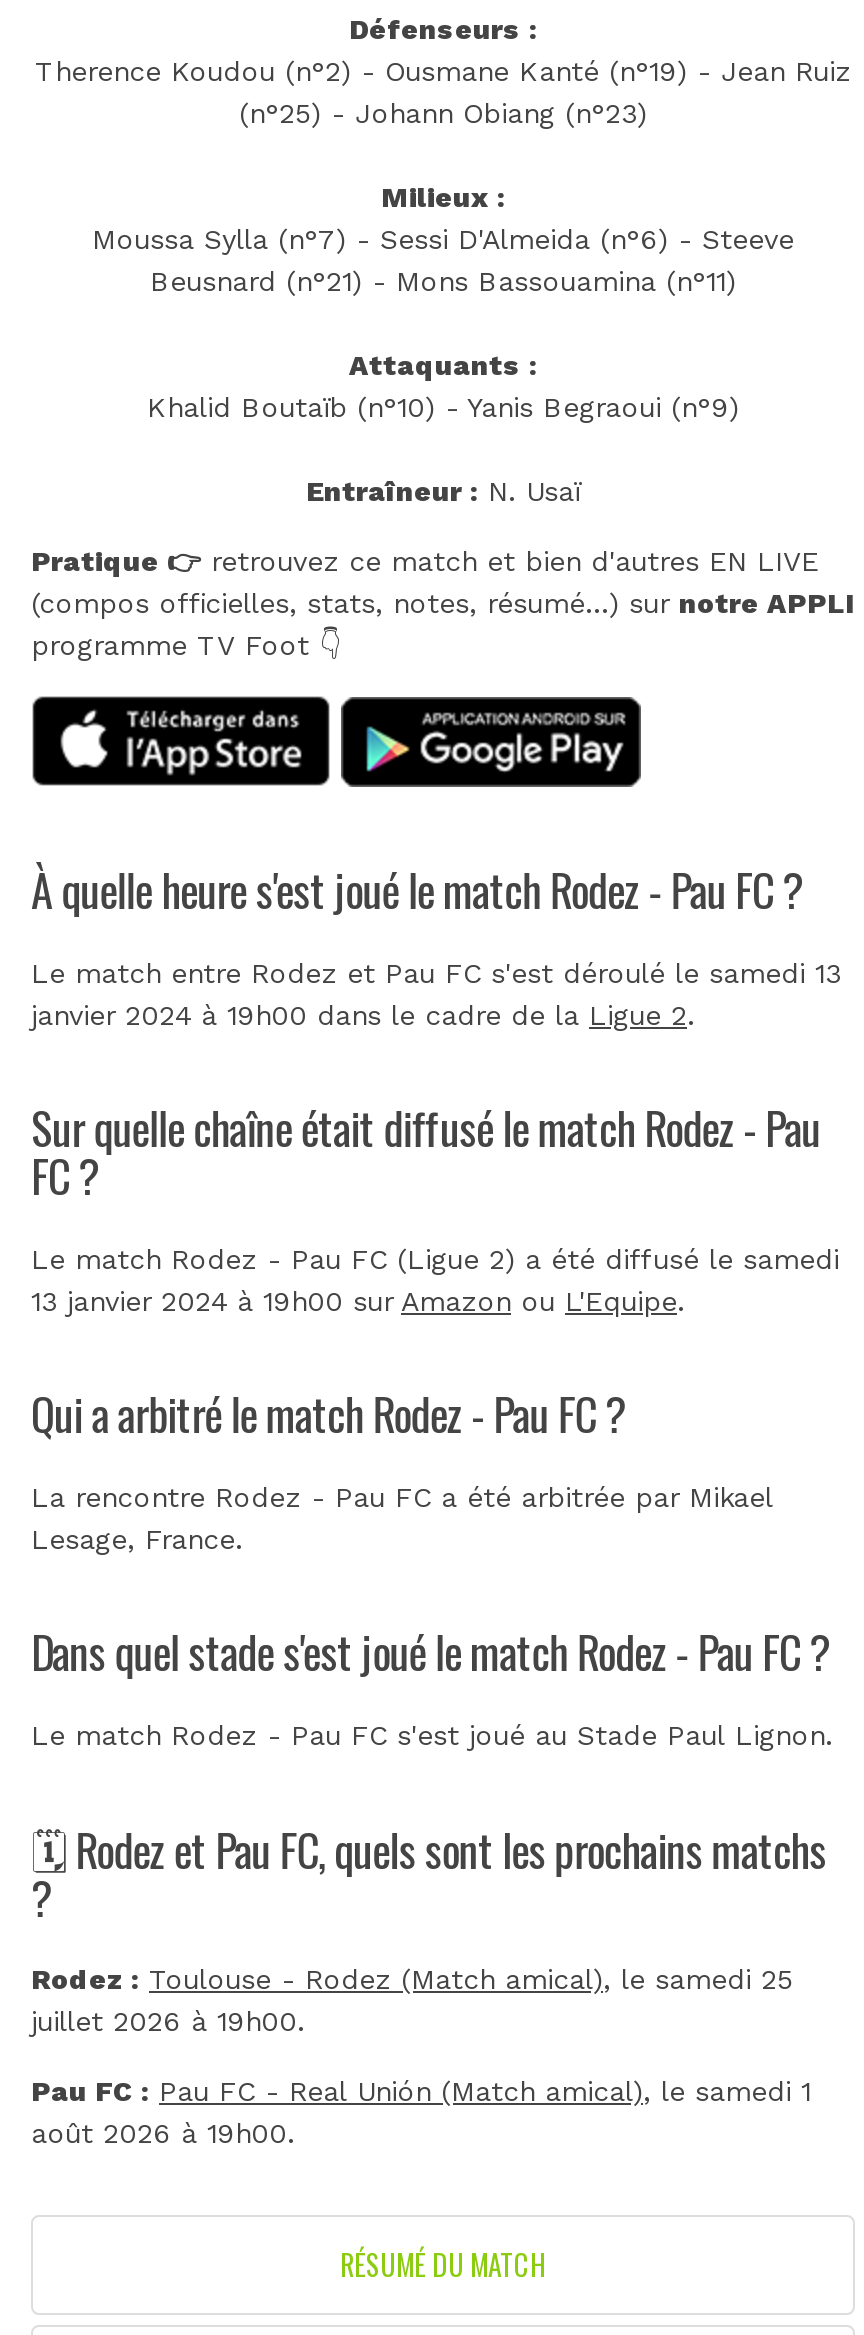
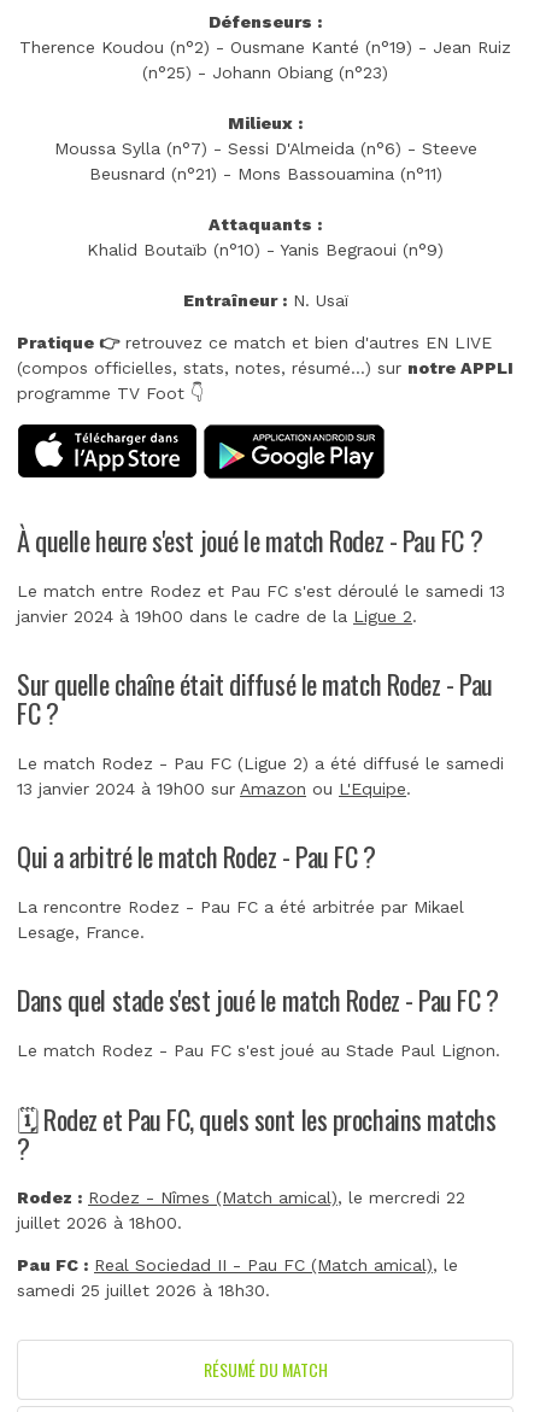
- Rodez : Toulouse - Rodez (Match amical), le samedi 25
- juillet 2026 à 19h00.
+ Rodez : Rodez - Nîmes (Match amical), le mercredi 22
+ juillet 2026 à 18h00.

- Pau FC : Pau FC - Real Unión (Match amical), le samedi 1
- août 2026 à 19h00.
+ Pau FC : Real Sociedad II - Pau FC (Match amical), le
+ samedi 25 juillet 2026 à 18h30.
